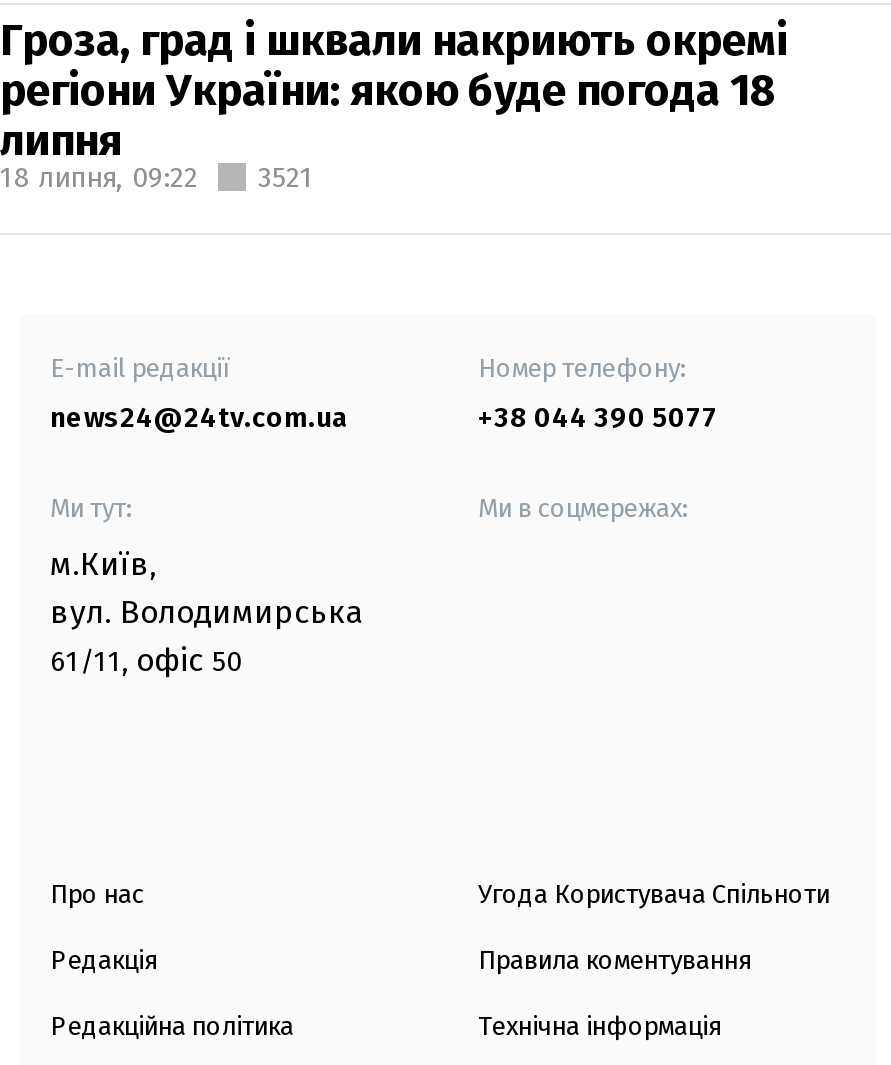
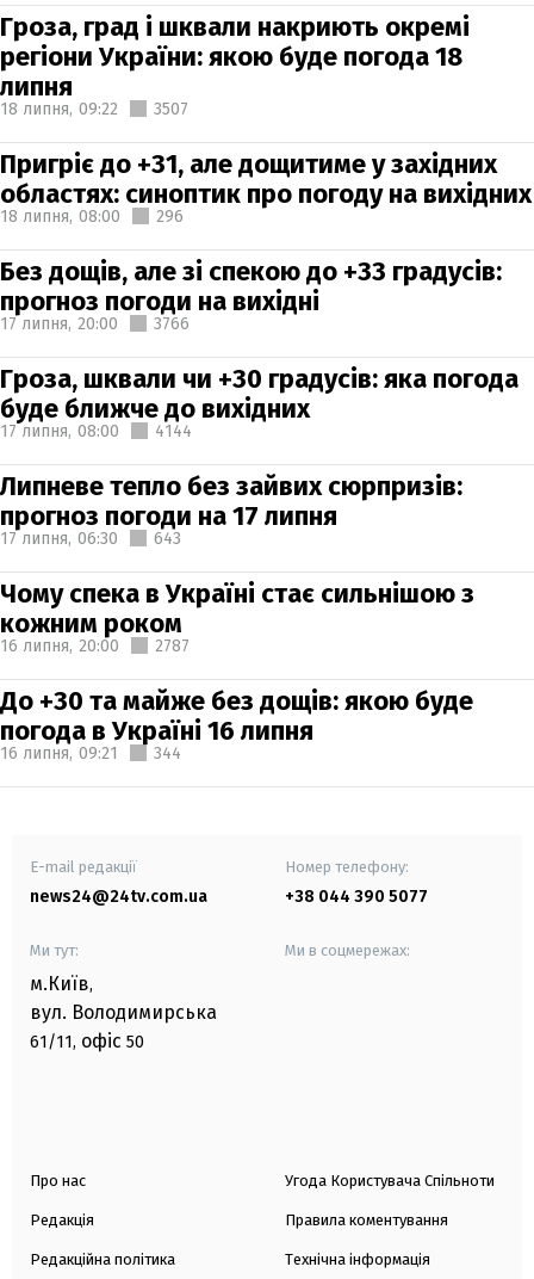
- 3521
+ 3507
+ Пригріє до +31, але дощитиме у західних
+ областях: синоптик про погоду на вихідних
+ 18 липня, 08:00
+ 296
+ Без дощів, але зі спекою до +33 градусів:
+ прогноз погоди на вихідні
+ 17 липня, 20:00
+ 3766
+ Гроза, шквали чи +30 градусів: яка погода
+ буде ближче до вихідних
+ 17 липня, 08:00
+ 4144
+ Липневе тепло без зайвих сюрпризів:
+ прогноз погоди на 17 липня
+ 17 липня, 06:30
+ 643
+ Чому спека в Україні стає сильнішою з
+ кожним роком
+ 16 липня, 20:00
+ 2787
+ До +30 та майже без дощів: якою буде
+ погода в Україні 16 липня
+ 16 липня, 09:21
+ 344
